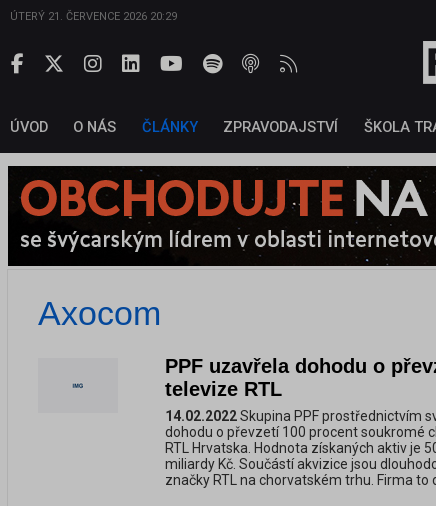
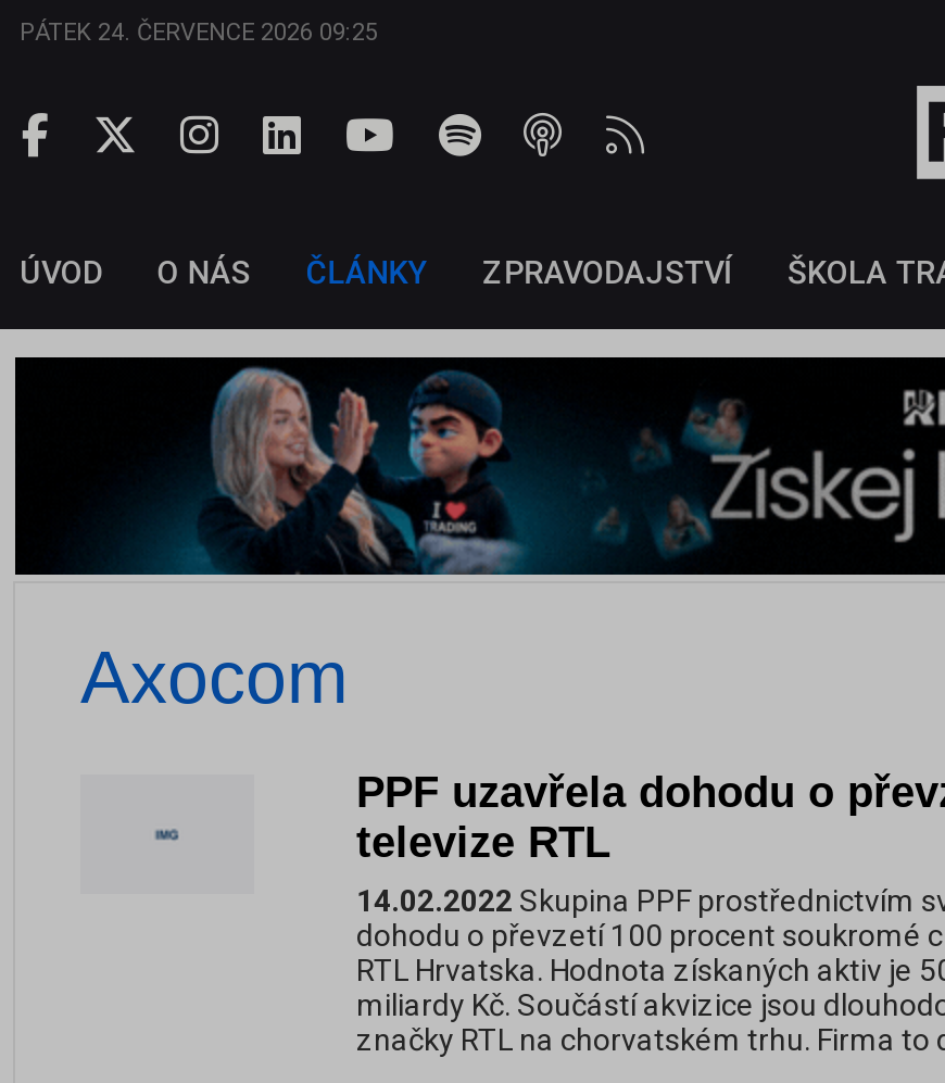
- ÚTERÝ 21. ČERVENCE 2026 20:29
+ PÁTEK 24. ČERVENCE 2026 09:25

- [image]
+ [image]
